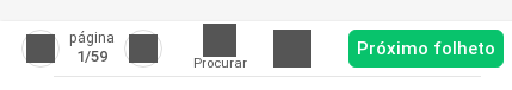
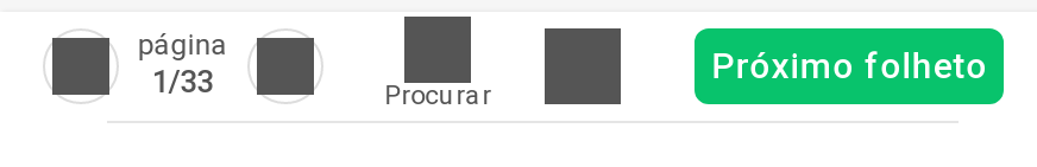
- 1/59
+ 1/33
